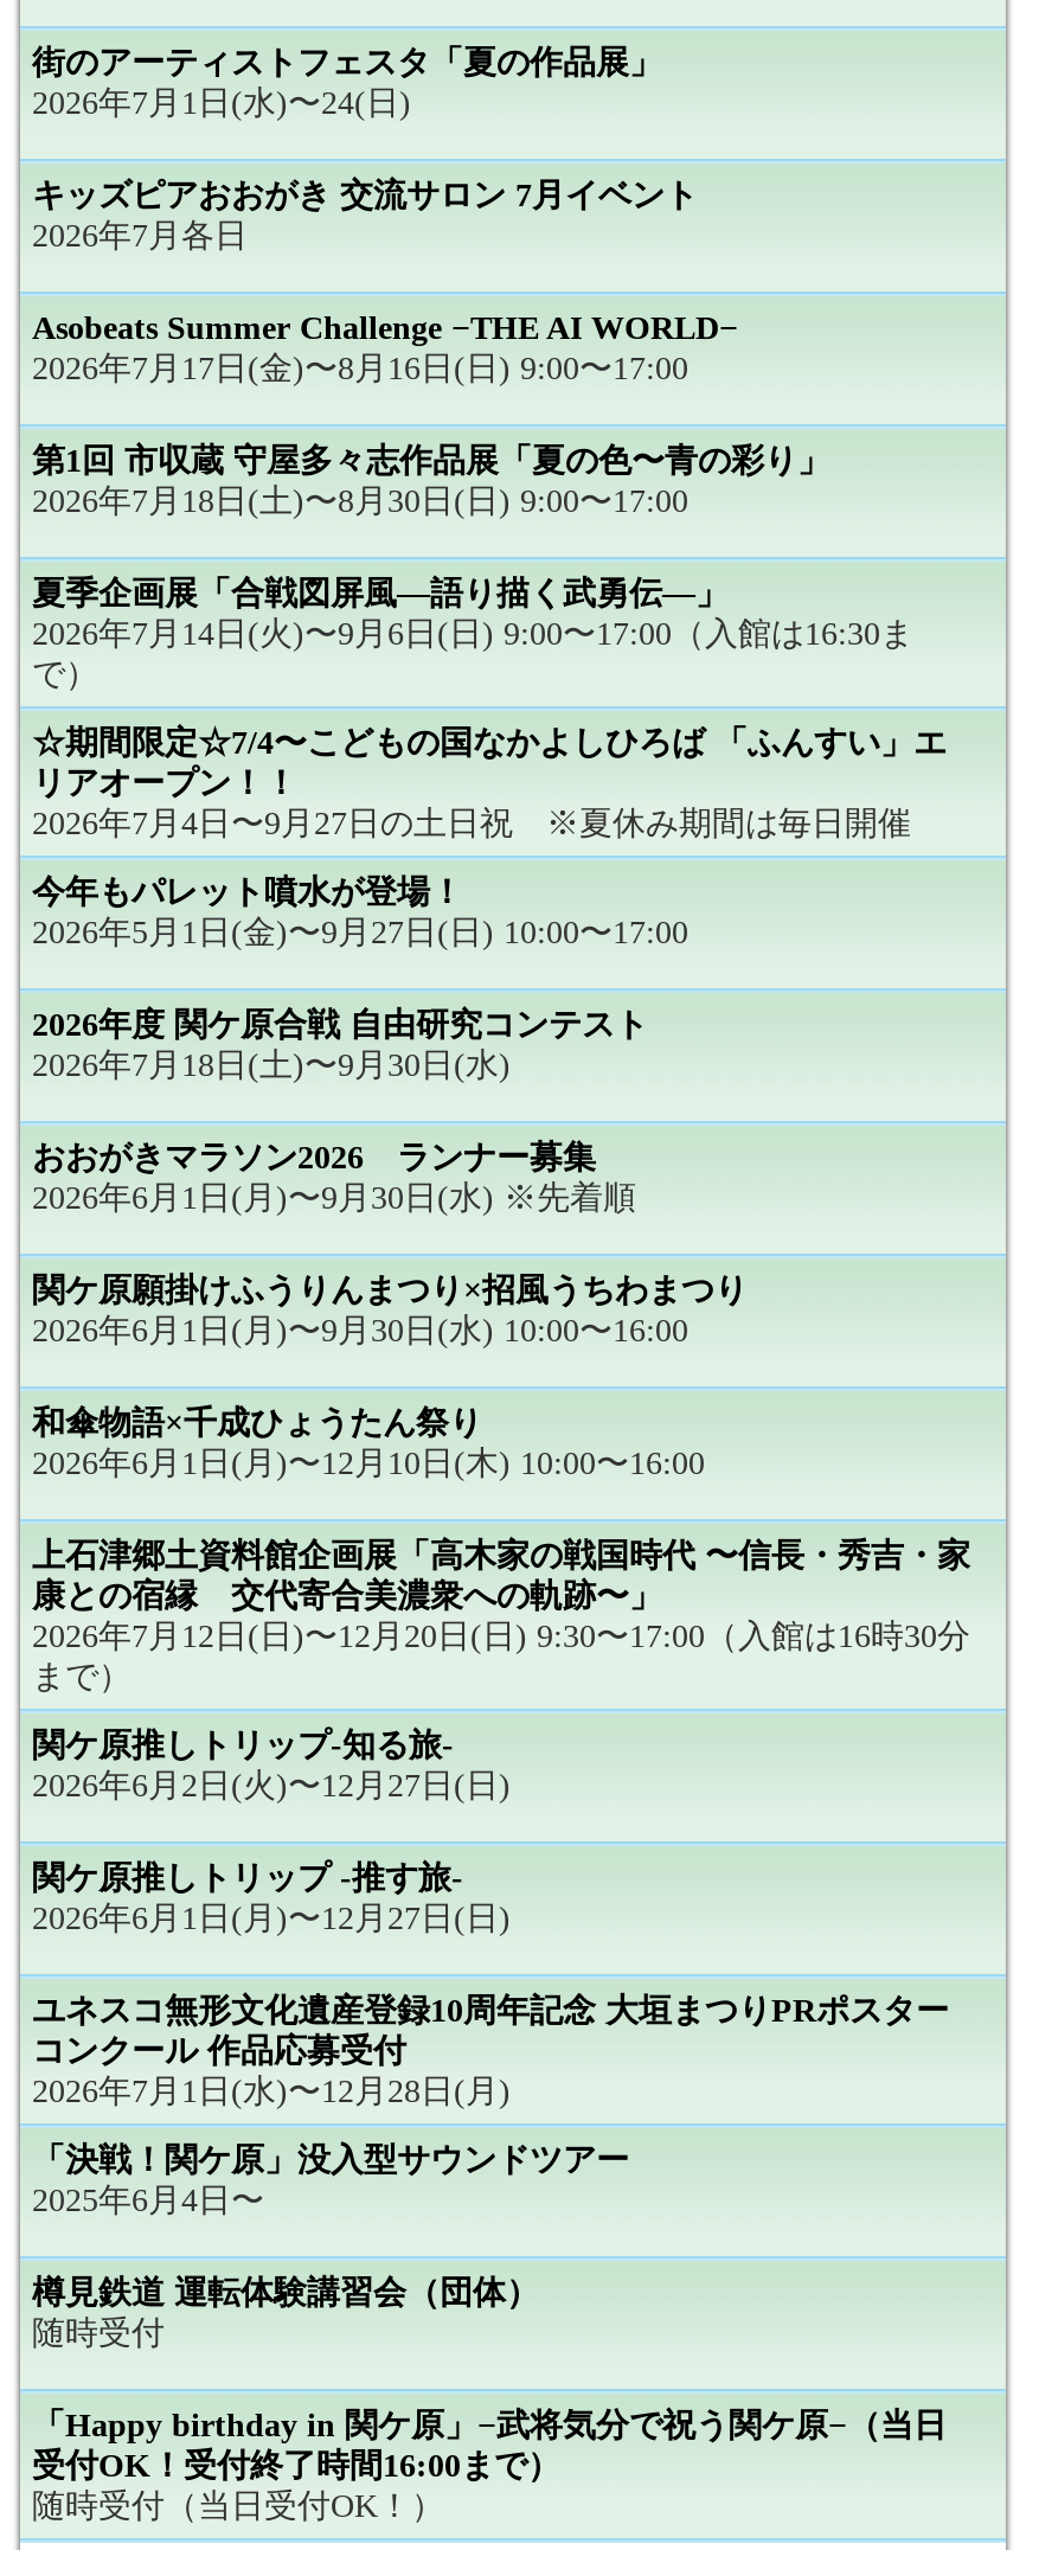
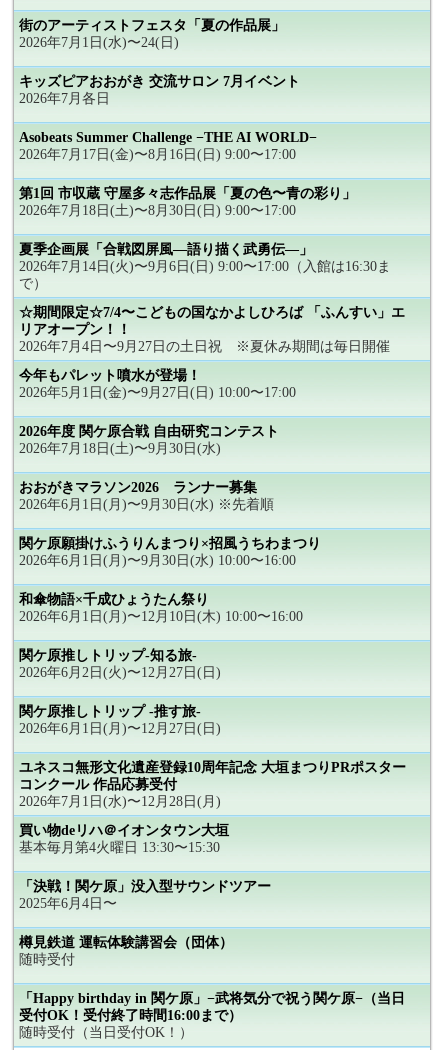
- 上石津郷土資料館企画展「高木家の戦国時代 〜信長・秀吉・家
- 康との宿縁 交代寄合美濃衆への軌跡〜」
- 2026年7月12日(日)〜12月20日(日) 9:30〜17:00（入館は16時30分
- まで）

moved up: 関ケ原推しトリップ-知る旅- | 2026年6月2日(火)〜12月27日(日) | 関ケ原推しトリップ -推す旅- | 2026年6月1日(月)〜12月27日(日) | ユネスコ無形文化遺産登録10周年記念 大垣まつりPRポスター | コンクール 作品応募受付 | 2026年7月1日(水)〜12月28日(月)

+ 買い物deリハ＠イオンタウン大垣
+ 基本毎月第4火曜日 13:30〜15:30
